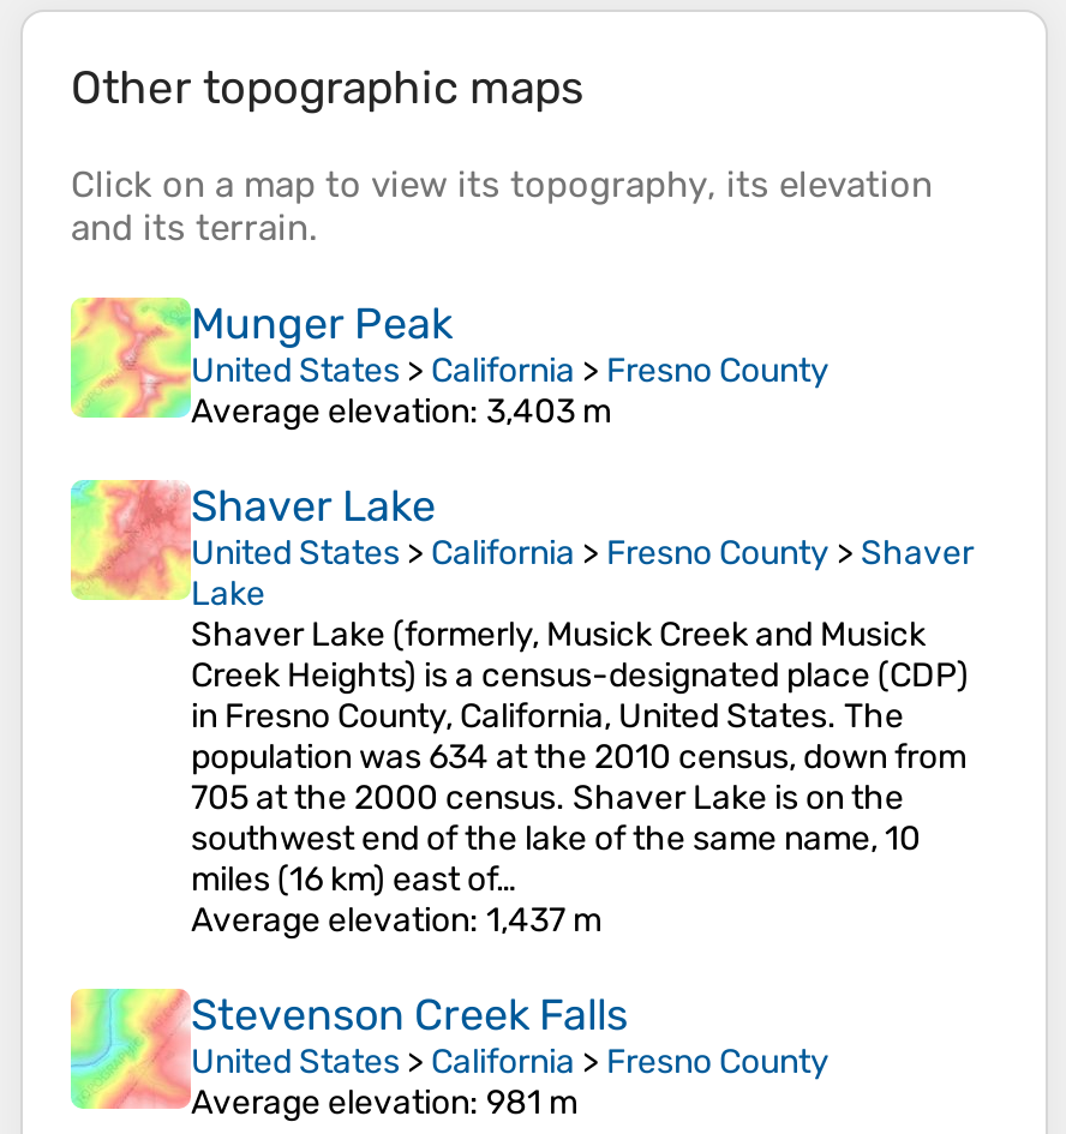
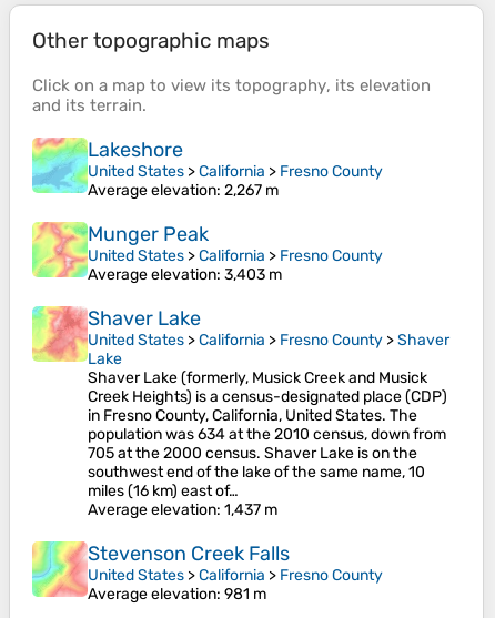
+ [image]
+ Lakeshore
+ United States > California > Fresno County
+ Average elevation: 2,267 m
